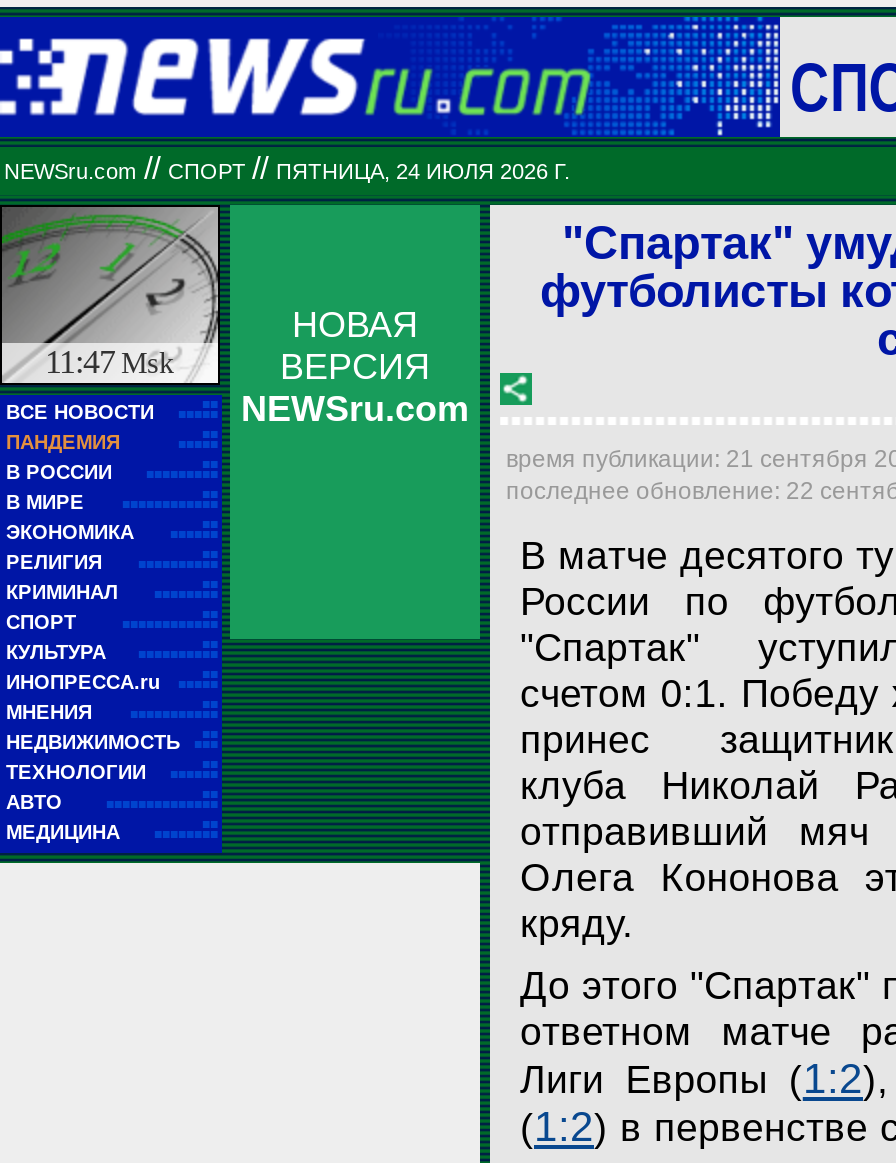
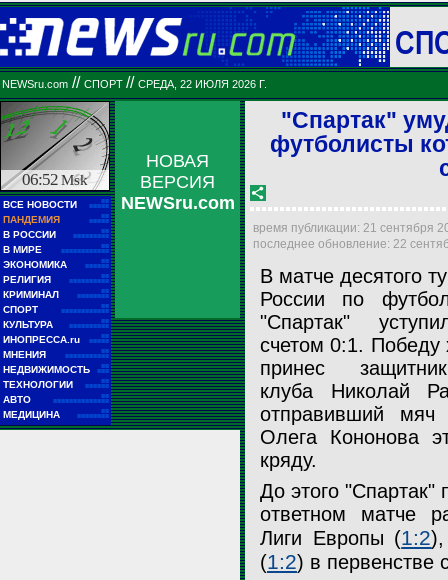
- NEWSru.com // СПОРТ // ПЯТНИЦА, 24 ИЮЛЯ 2026 Г.
+ NEWSru.com // СПОРТ // СРЕДА, 22 ИЮЛЯ 2026 Г.

- 11:47 Msk
+ 06:52 Msk
